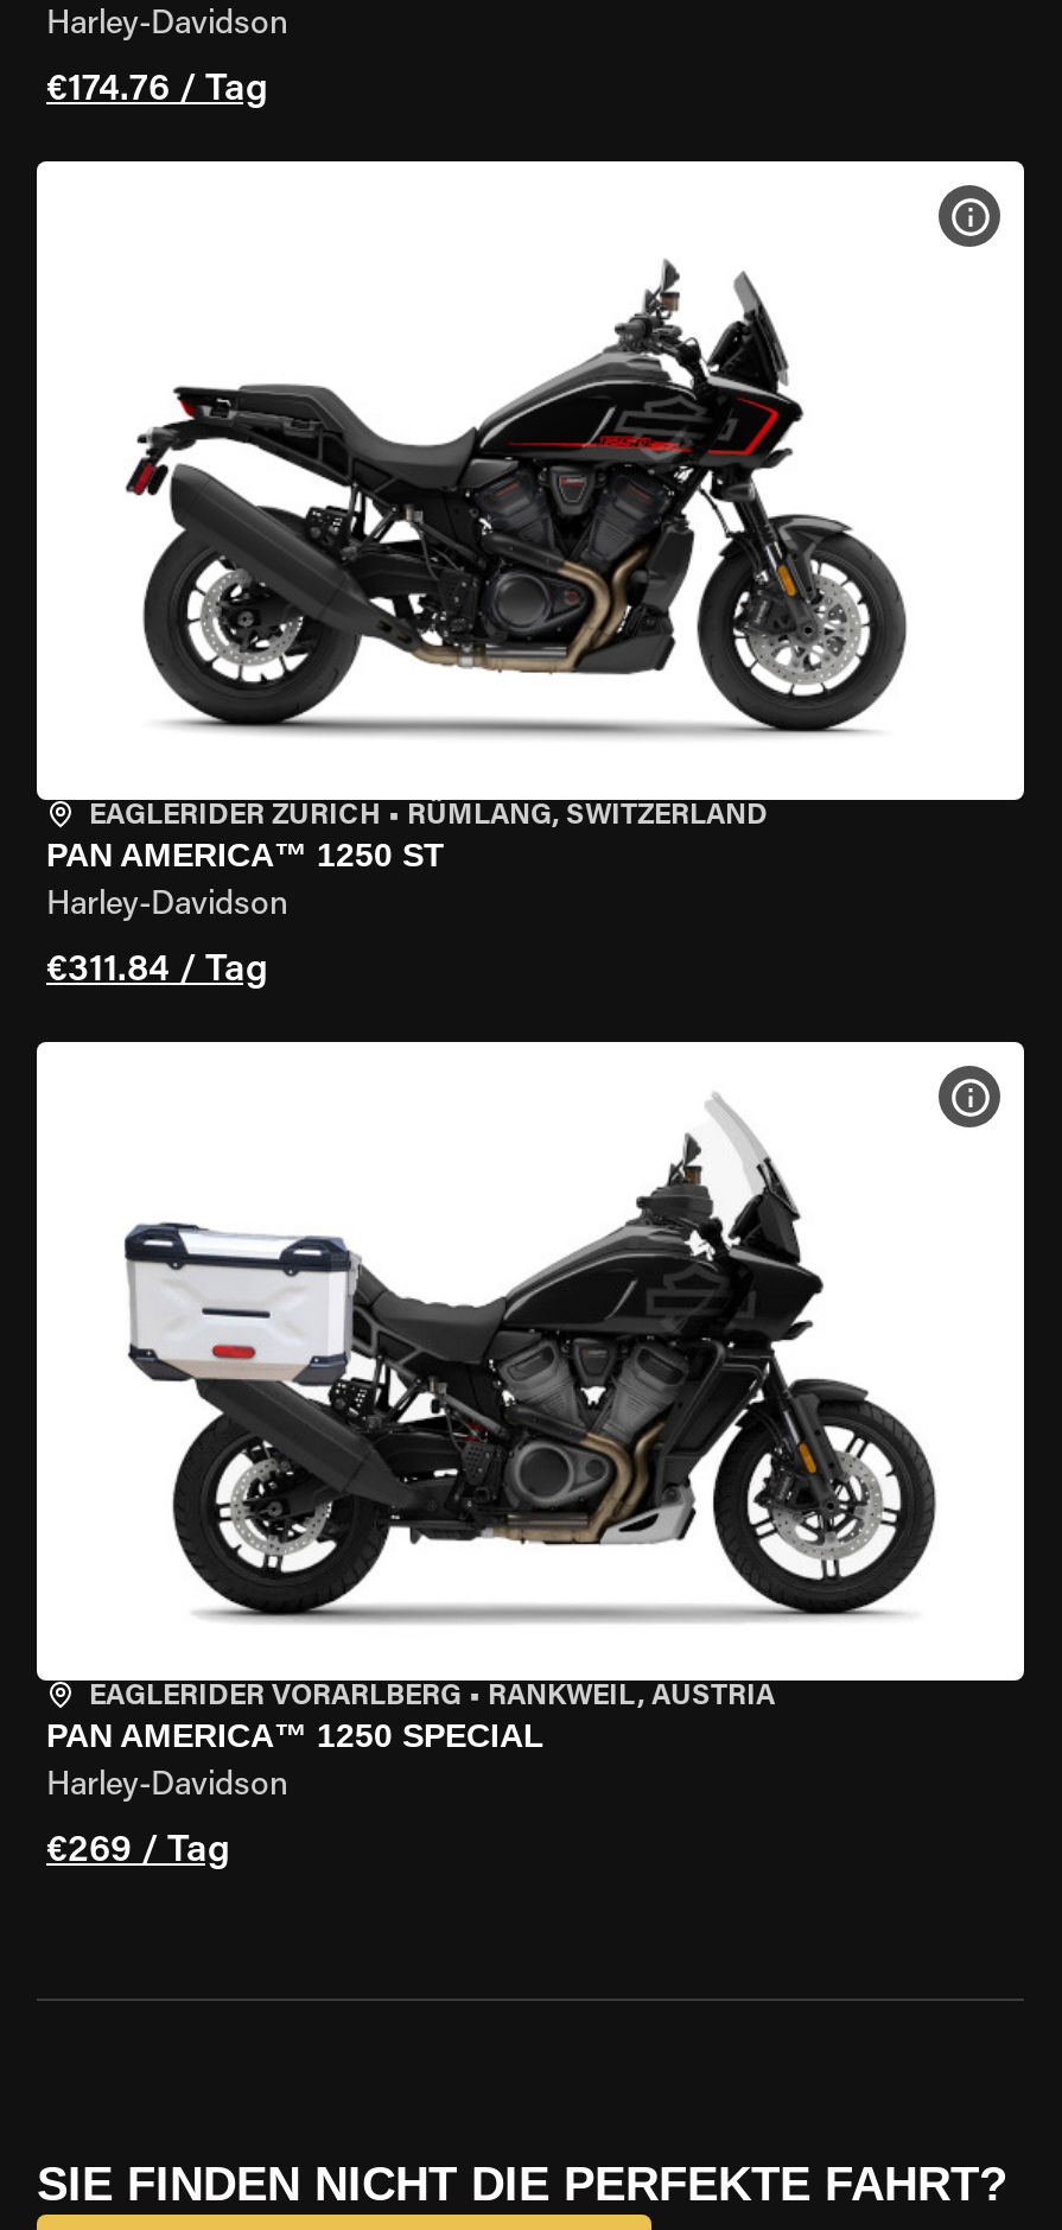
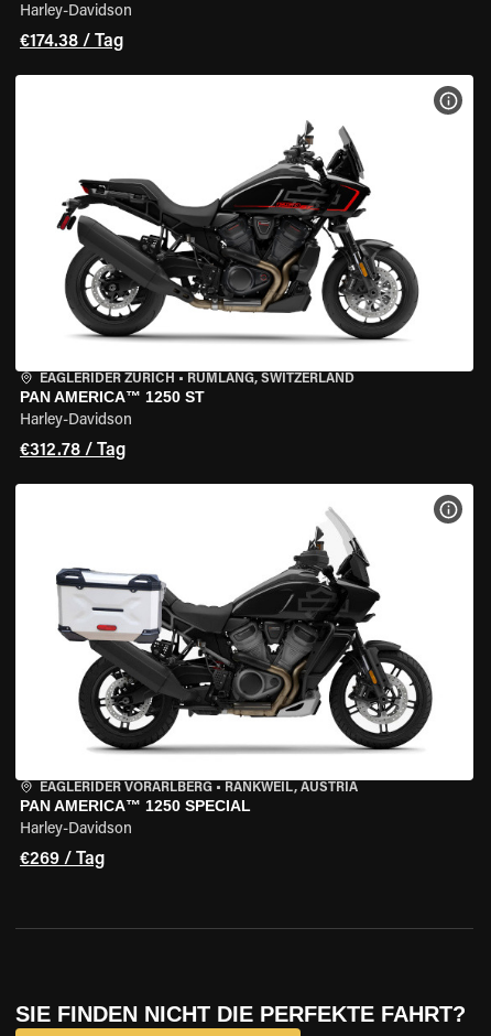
- €174.76 / Tag
+ €174.38 / Tag

- €311.84 / Tag
+ €312.78 / Tag
